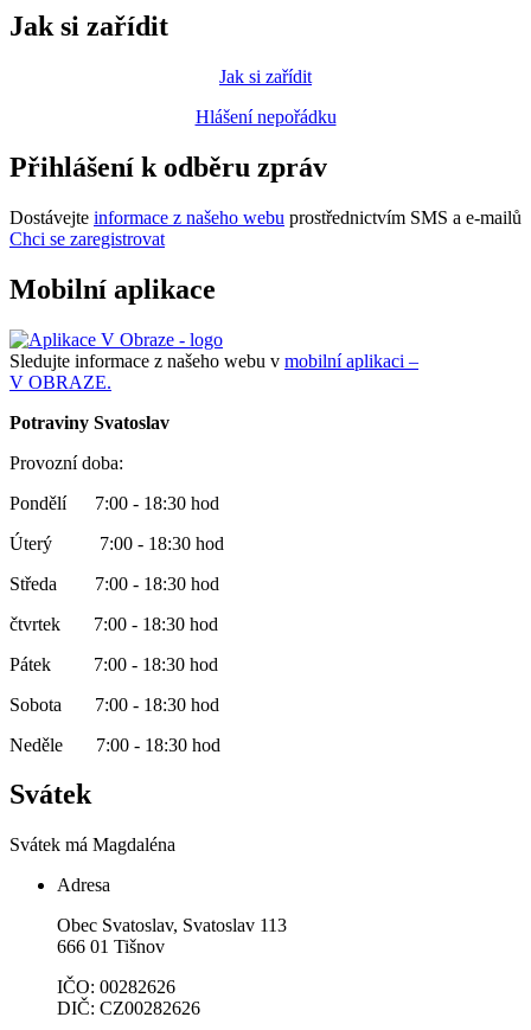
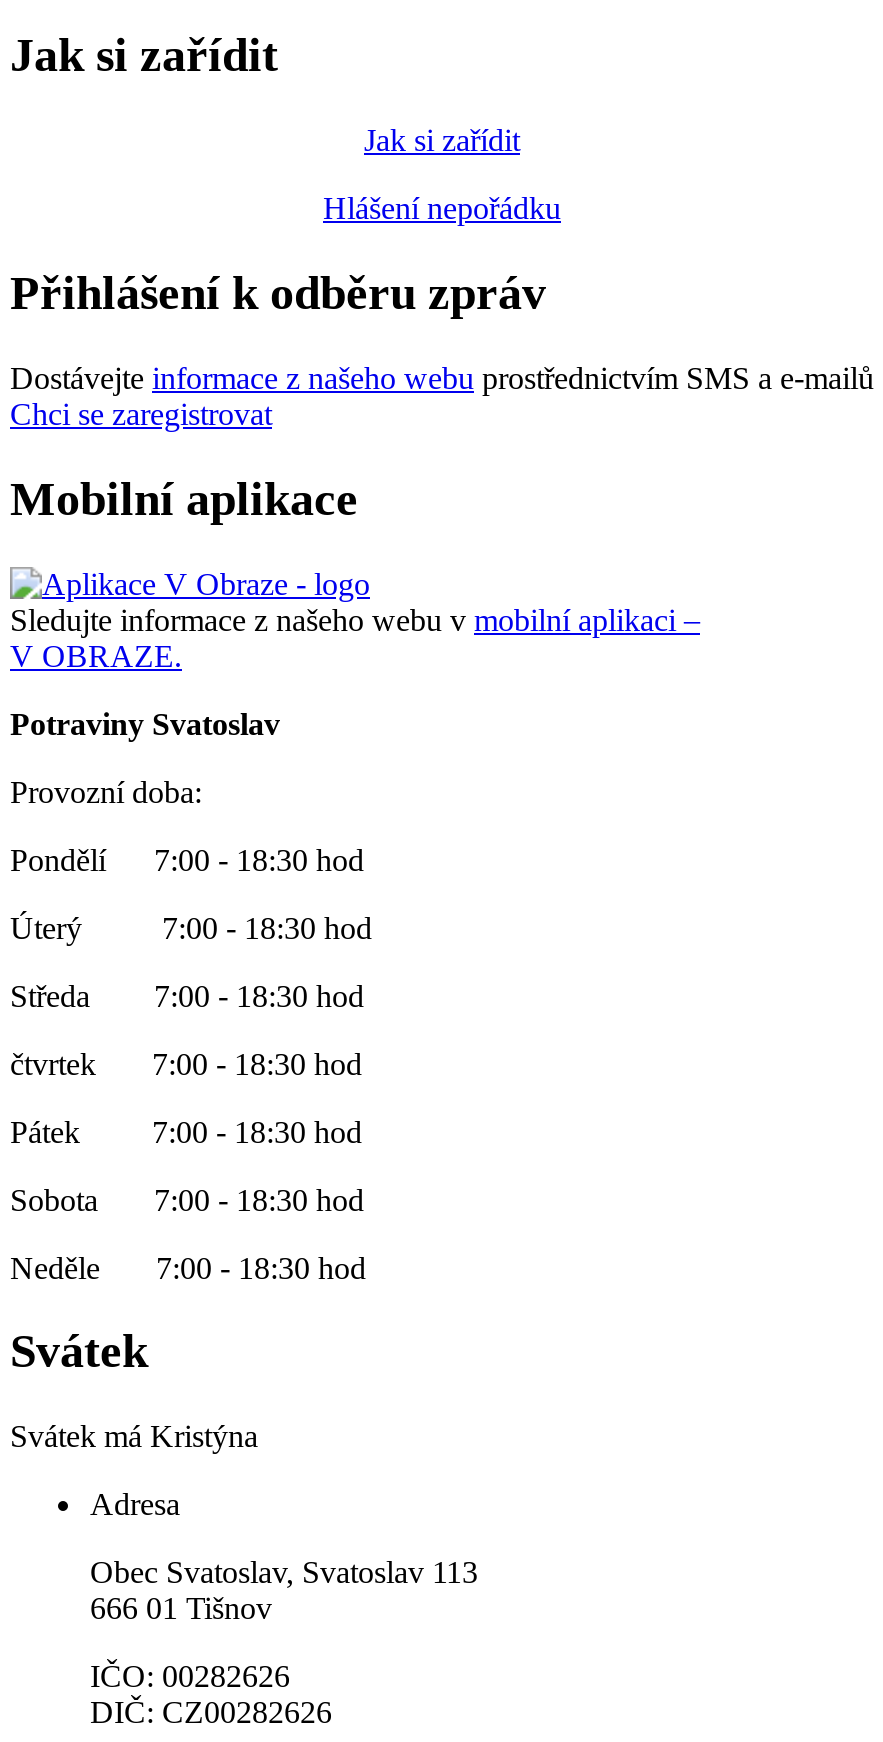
- Svátek má Magdaléna
+ Svátek má Kristýna
